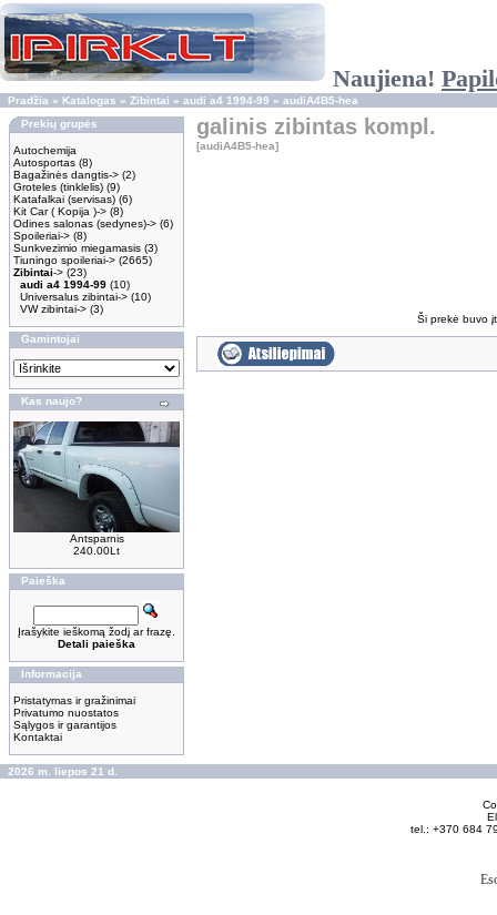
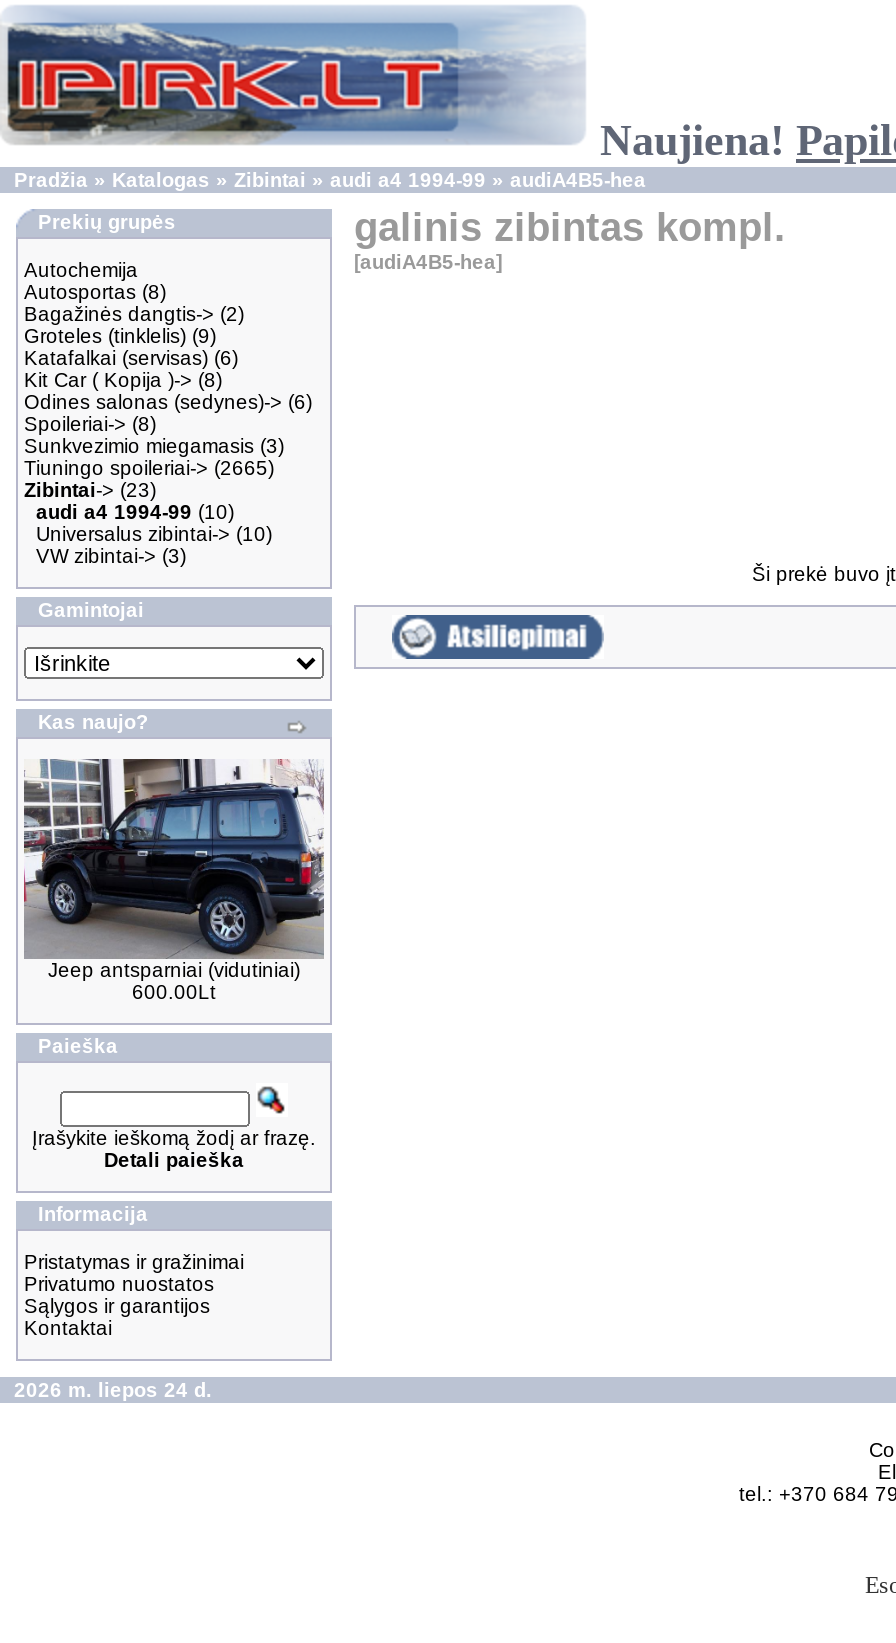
- [image]
- Antsparnis
- 240.00Lt
+ [image]
+ Jeep antsparniai (vidutiniai)
+ 600.00Lt

- 2026 m. liepos 21 d.
+ 2026 m. liepos 24 d.
